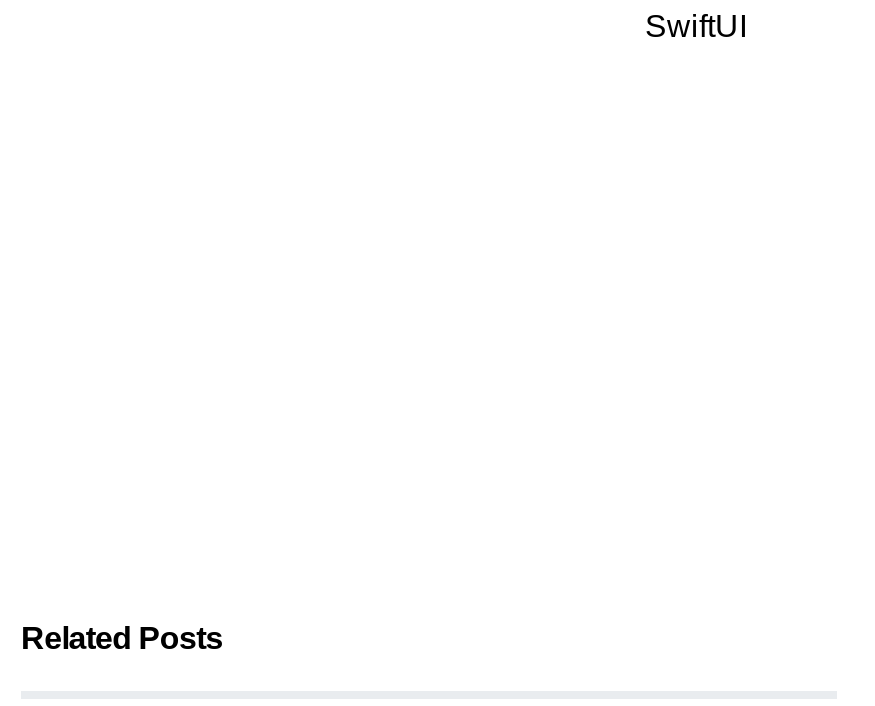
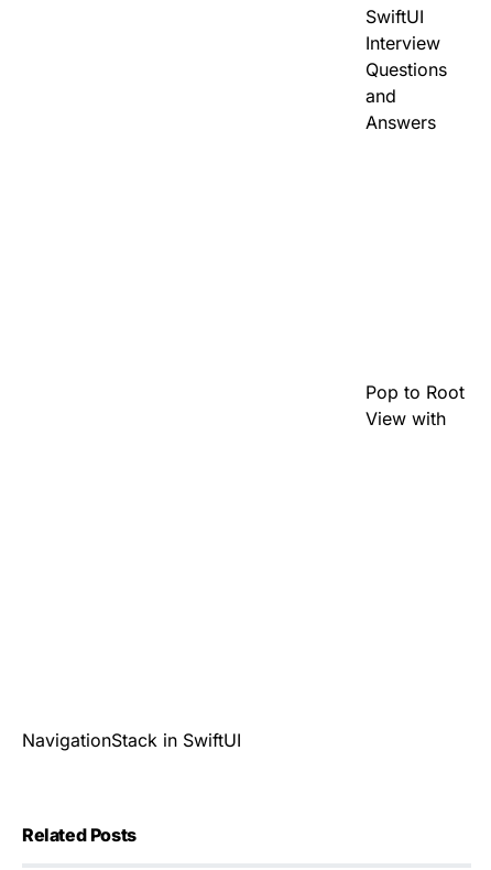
+ NavigationStack in SwiftUI

+ Interview
+ Questions
+ and
+ Answers

+ Pop to Root
+ View with
